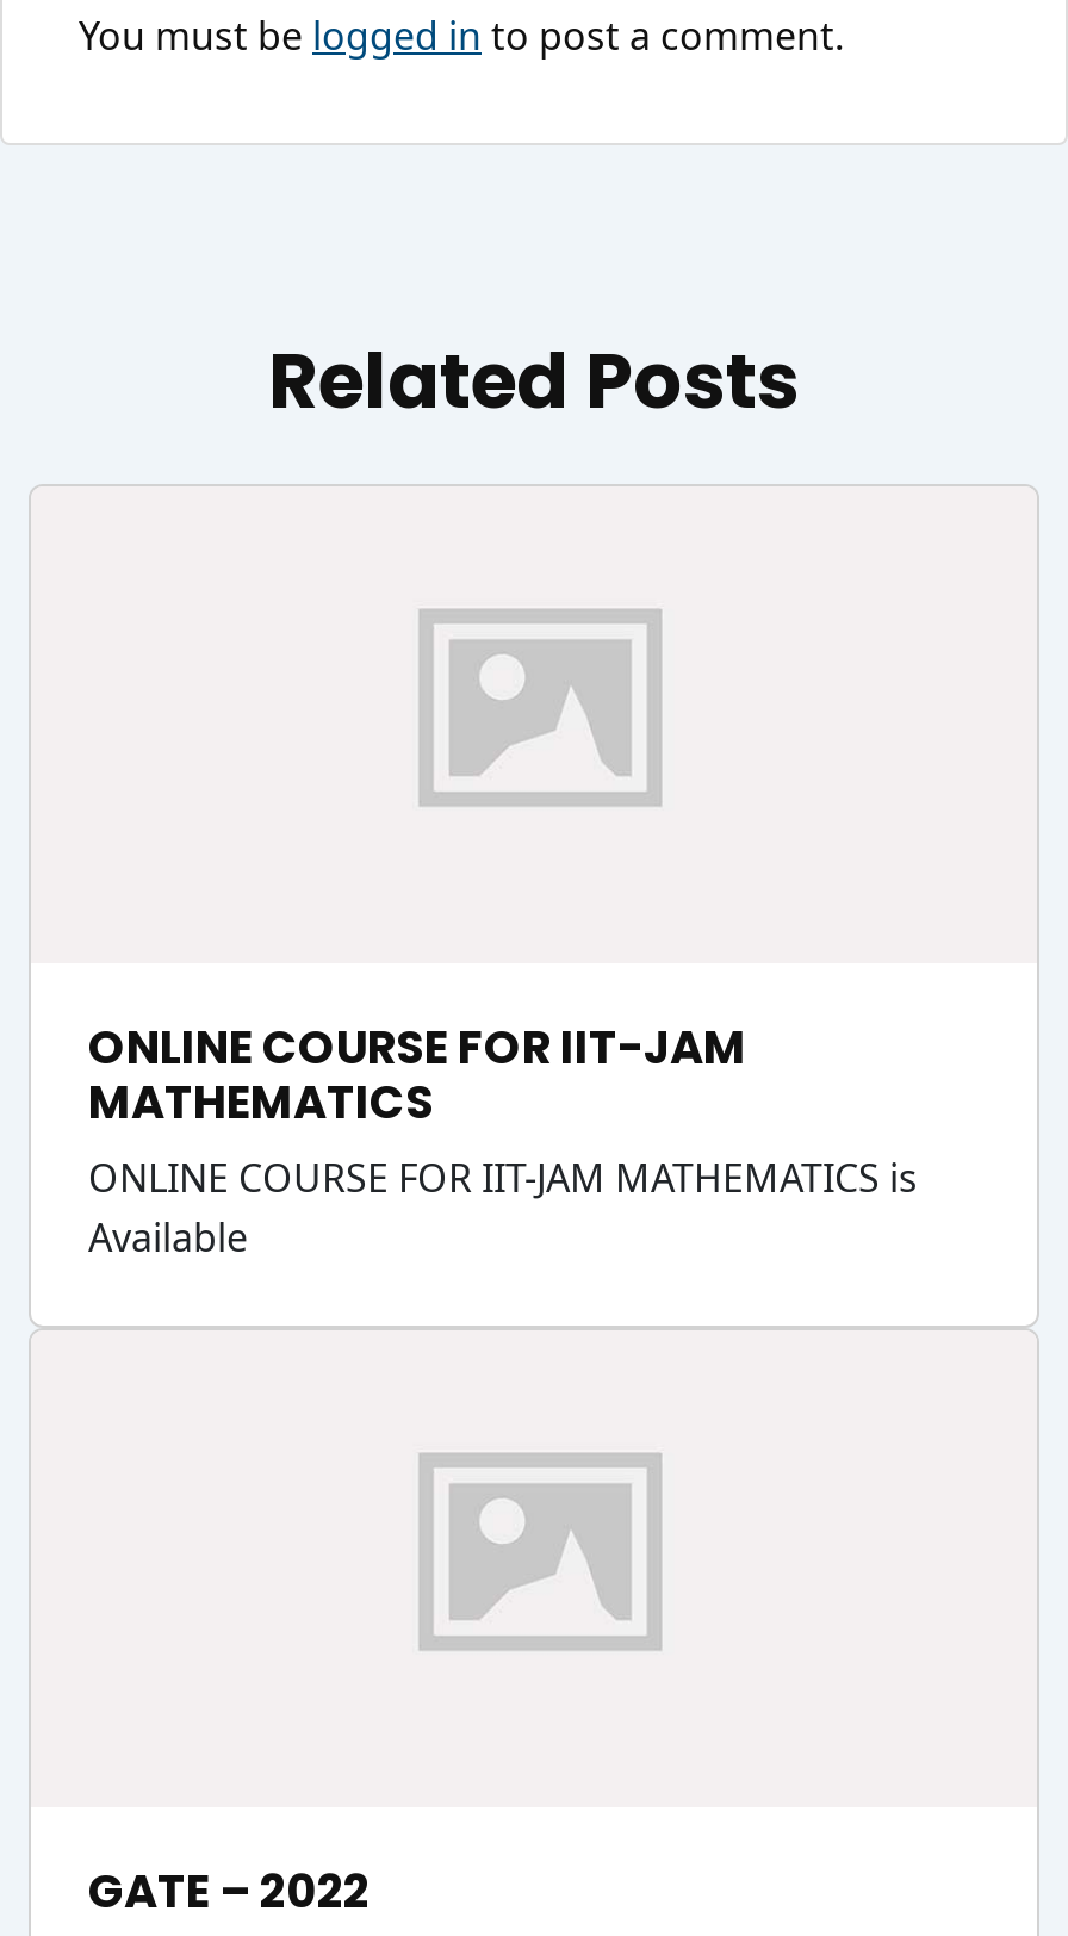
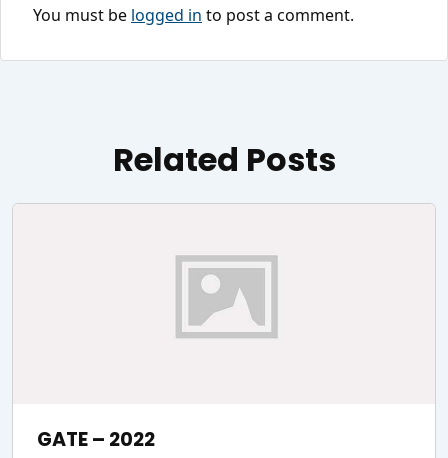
- ONLINE COURSE FOR IIT-JAM
- MATHEMATICS
- ONLINE COURSE FOR IIT-JAM MATHEMATICS is
- Available
